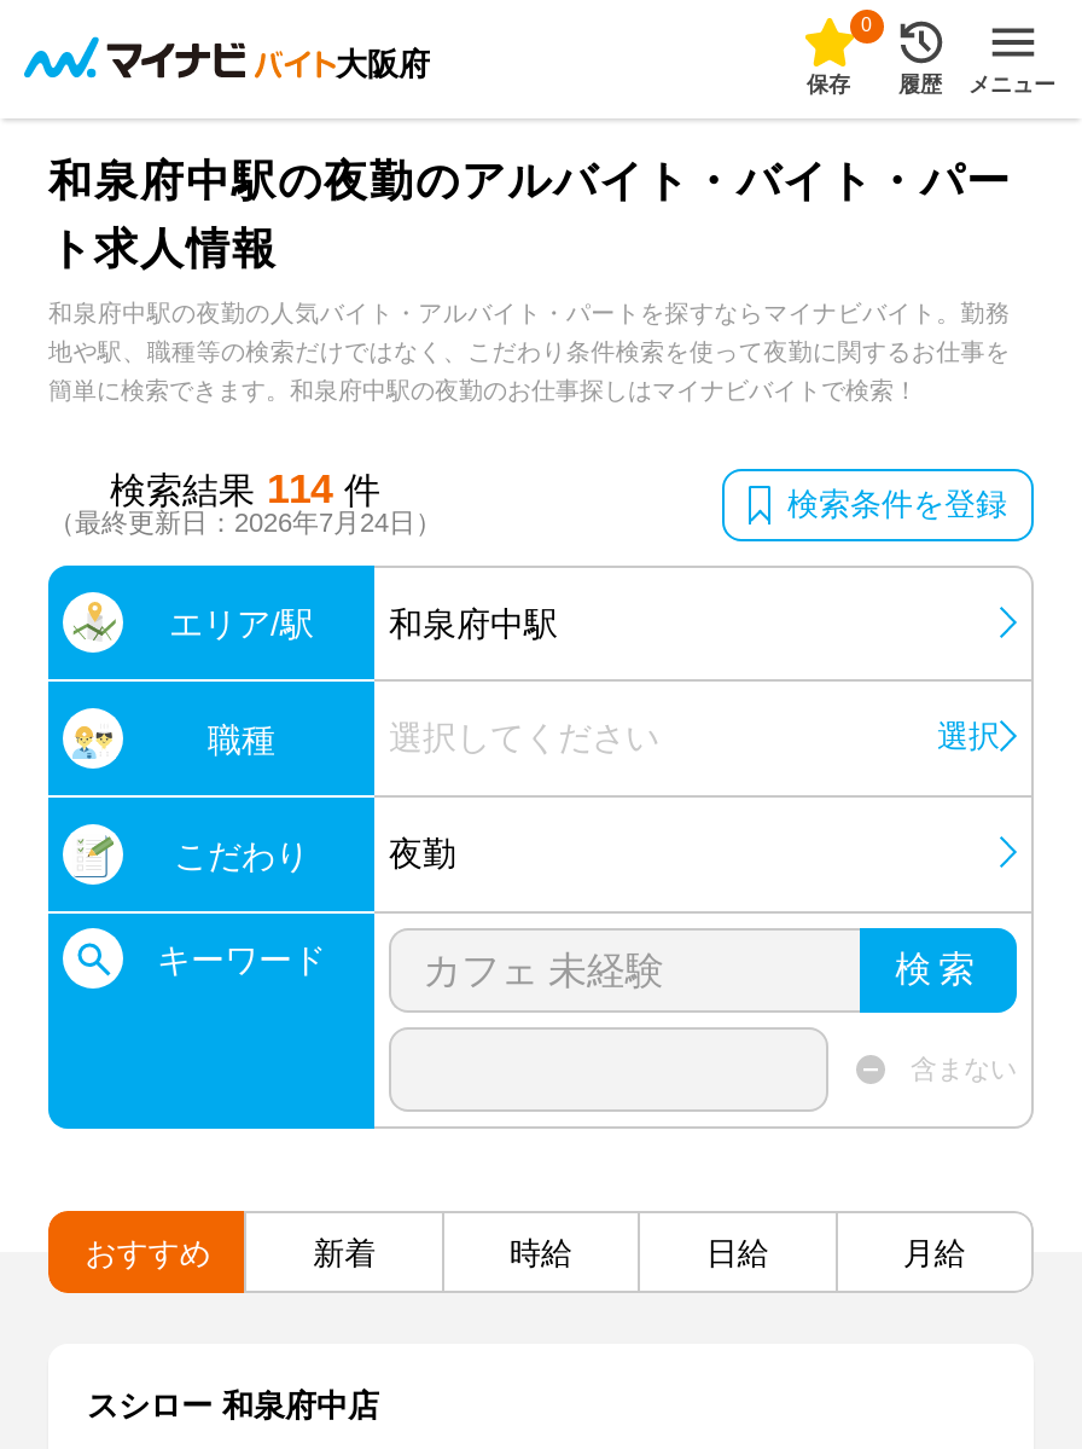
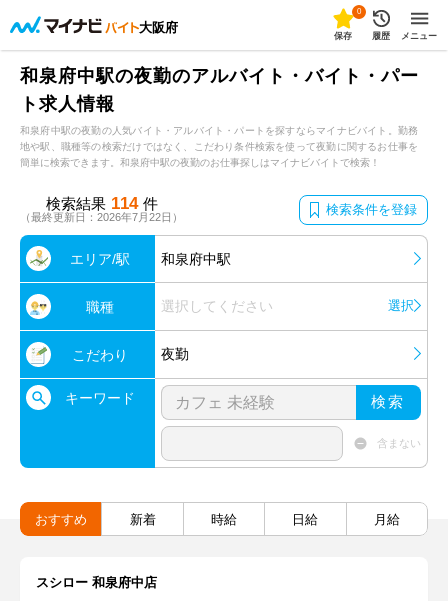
- （最終更新日：2026年7月24日）
+ （最終更新日：2026年7月22日）
